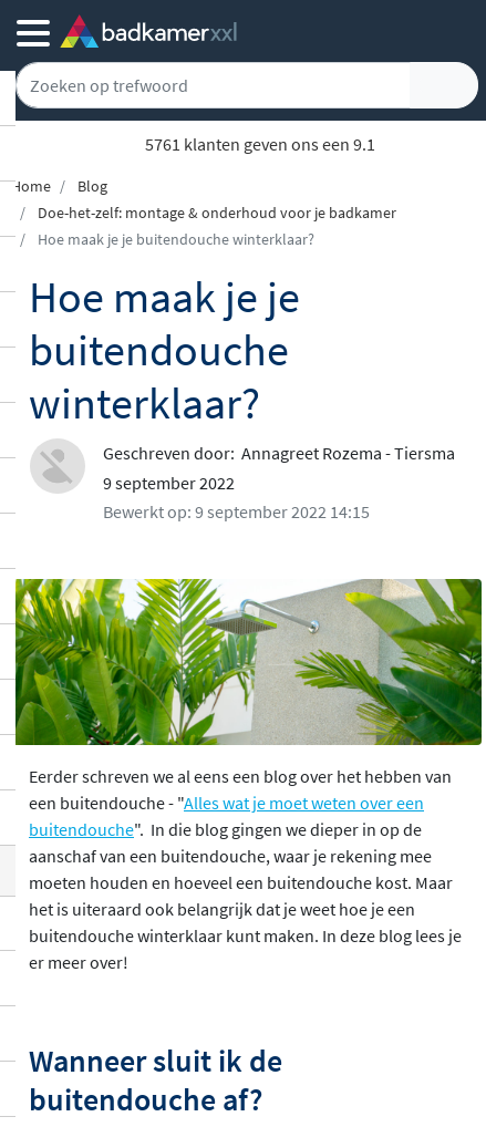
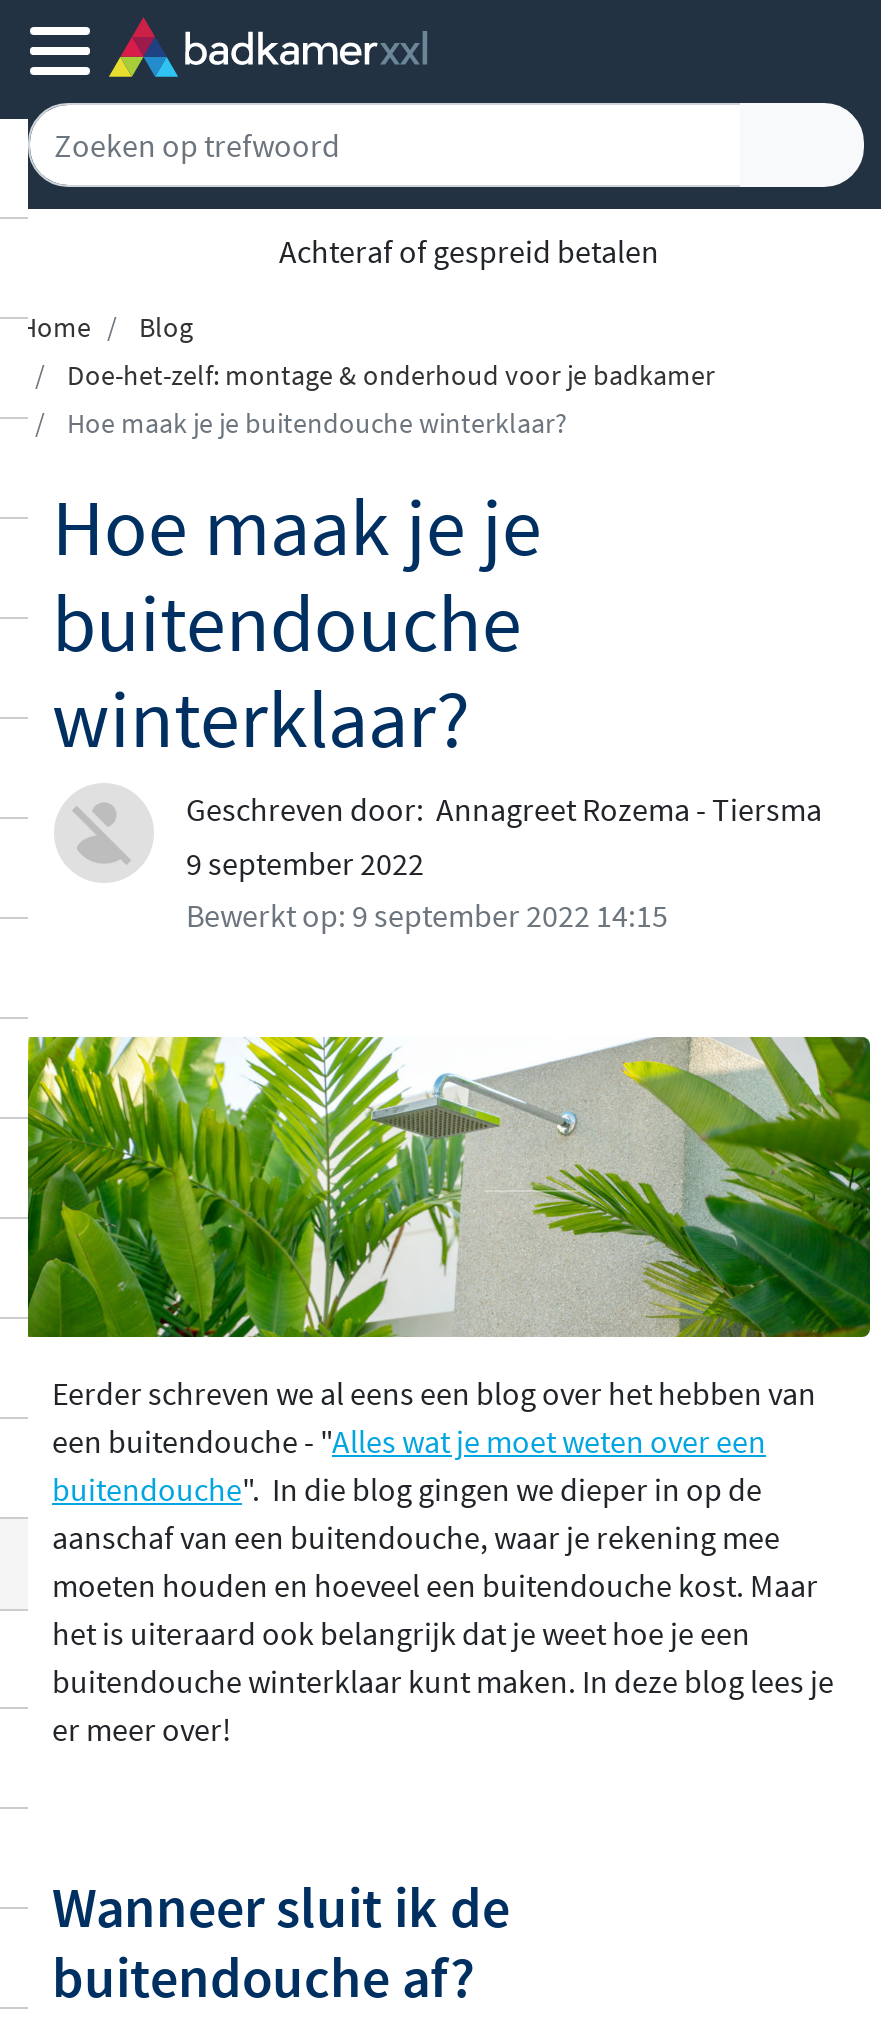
- 5761 klanten geven ons een 9.1
+ Achteraf of gespreid betalen
